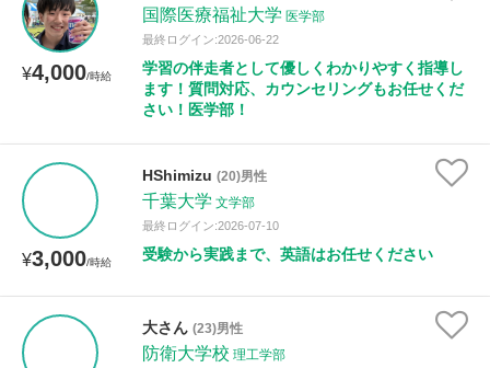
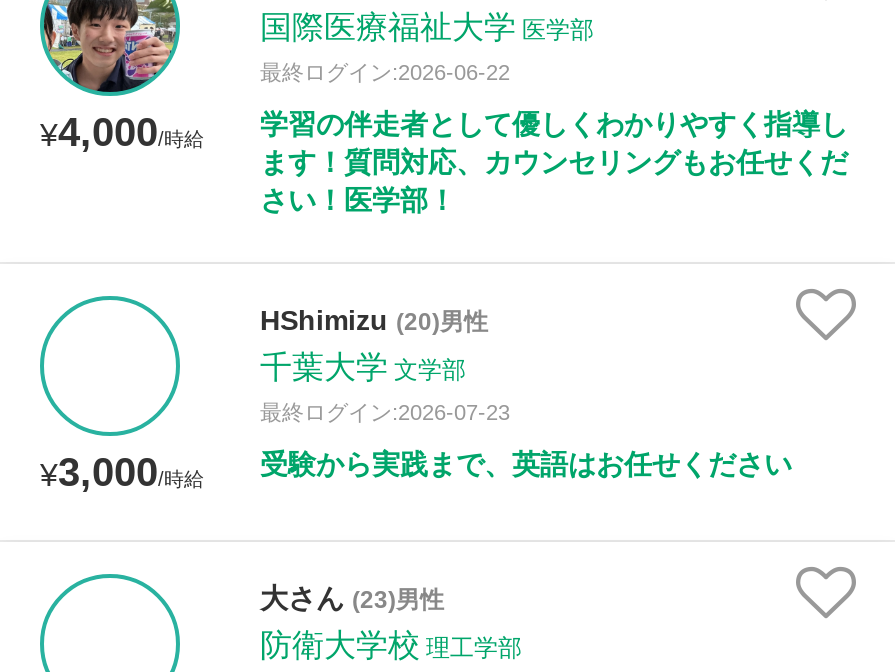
- 最終ログイン:2026-07-10
+ 最終ログイン:2026-07-23
